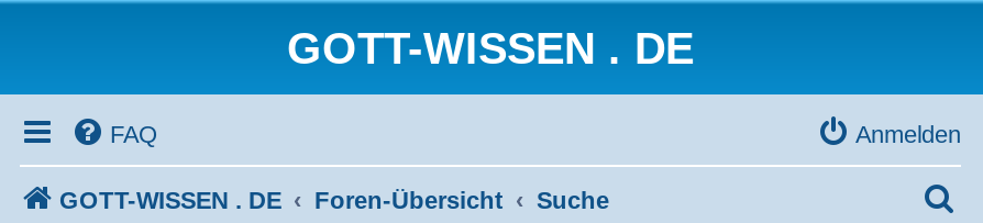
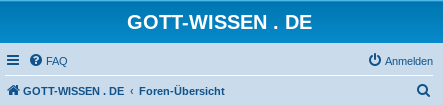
- Suche
